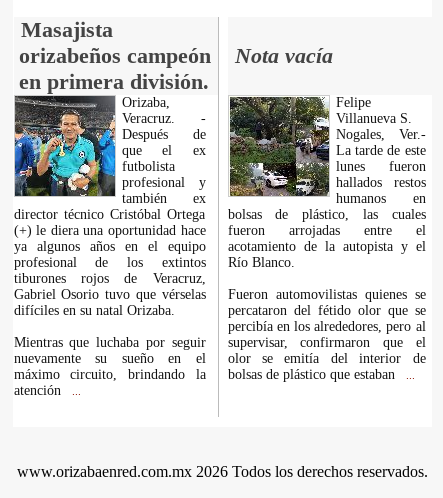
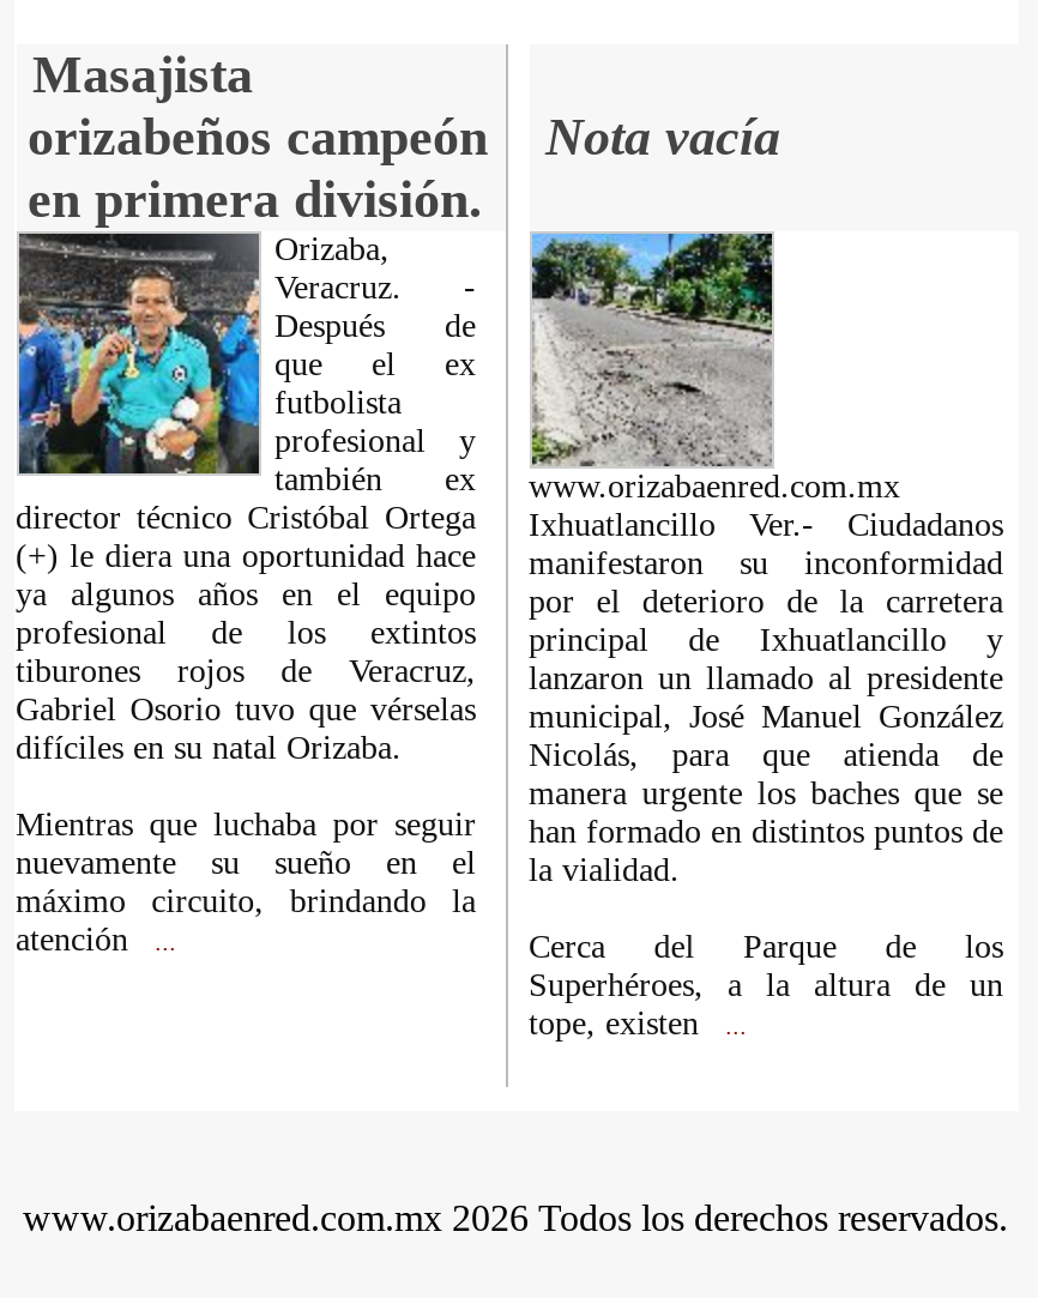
- [image]
- Felipe
- Villanueva S.
- Nogales, Ver.-
- La tarde de este
- lunes fueron
- hallados restos
- humanos en
- bolsas de plástico, las cuales
- fueron arrojadas entre el
- acotamiento de la autopista y el
- Río Blanco.
+ [image]
+ www.orizabaenred.com.mx
+ Ixhuatlancillo Ver.- Ciudadanos
+ manifestaron su inconformidad
+ por el deterioro de la carretera
+ principal de Ixhuatlancillo y
+ lanzaron un llamado al presidente
+ municipal, José Manuel González
+ Nicolás, para que atienda de
+ manera urgente los baches que se
+ han formado en distintos puntos de
+ la vialidad.

- Fueron automovilistas quienes se
- percataron del fétido olor que se
- percibía en los alrededores, pero al
- supervisar, confirmaron que el
- olor se emitía del interior de
- bolsas de plástico que estaban ...
+ Cerca del Parque de los
+ Superhéroes, a la altura de un
+ tope, existen ...
